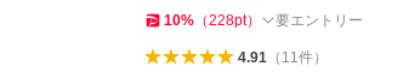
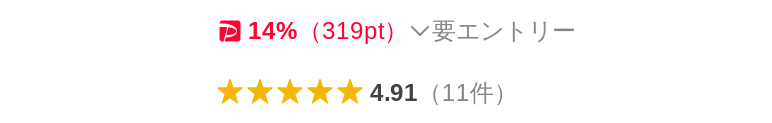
- 10%（228pt） 要エントリー
+ 14%（319pt） 要エントリー
